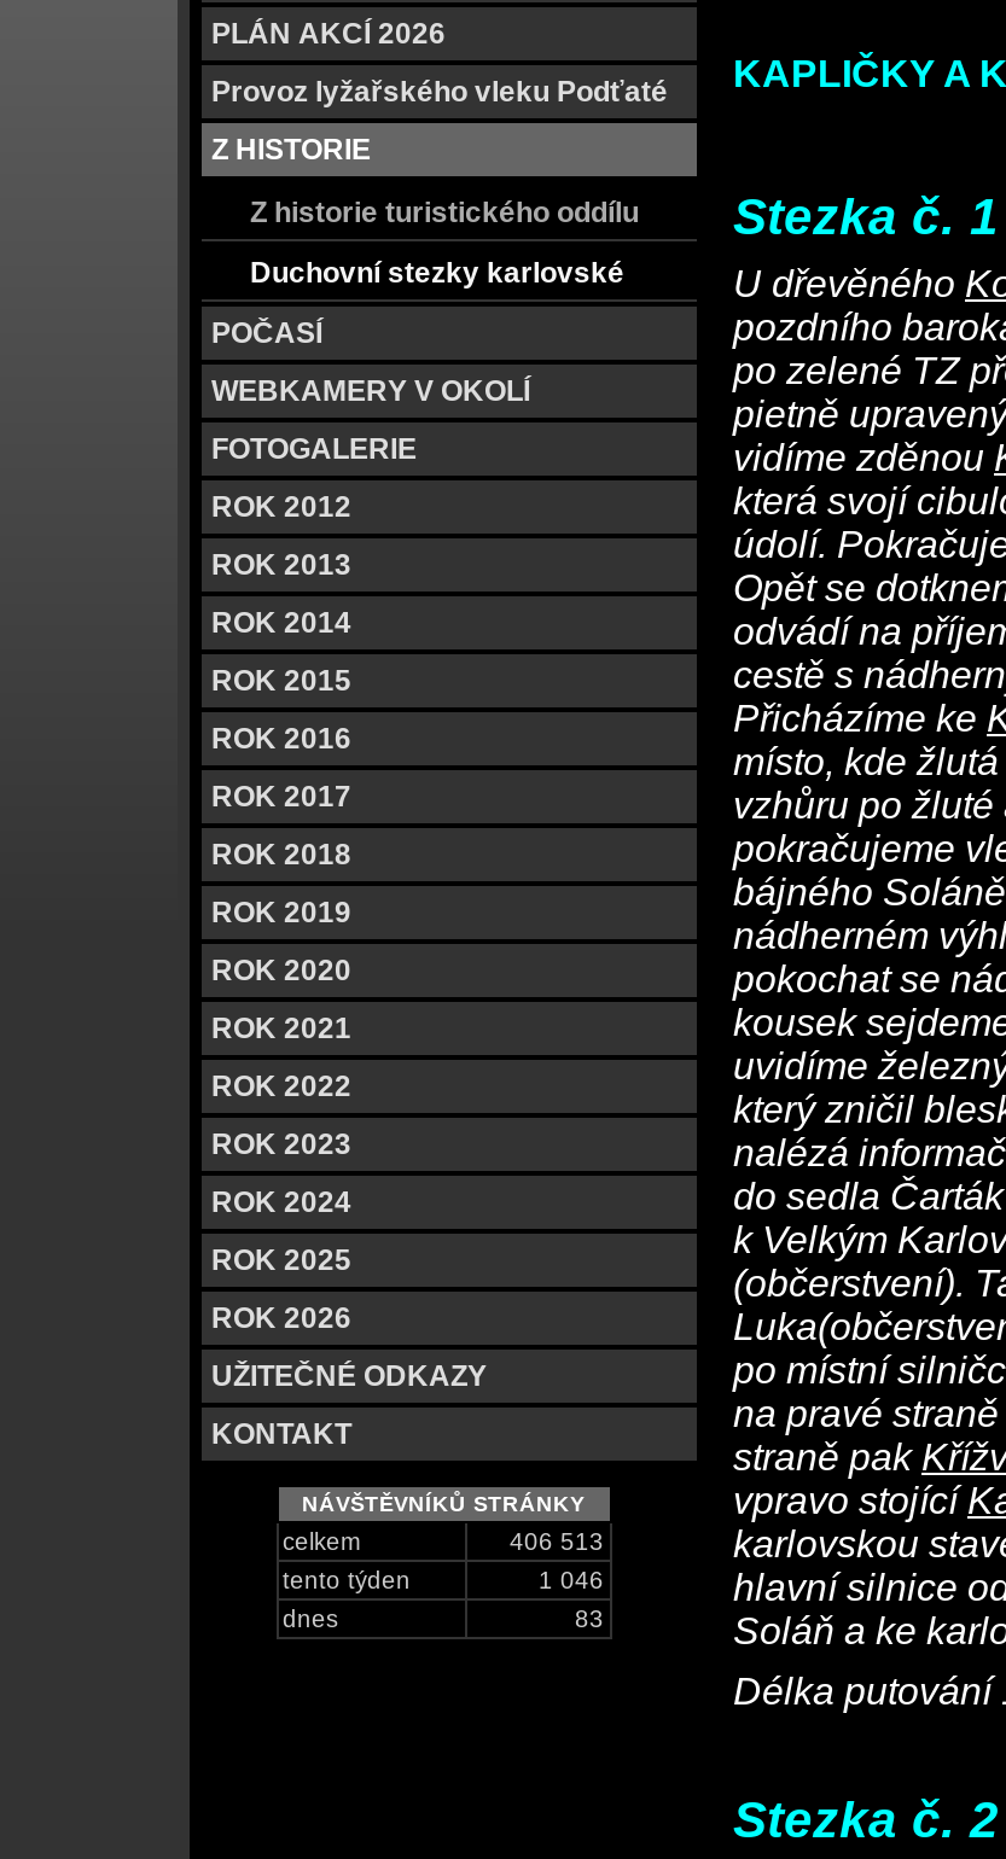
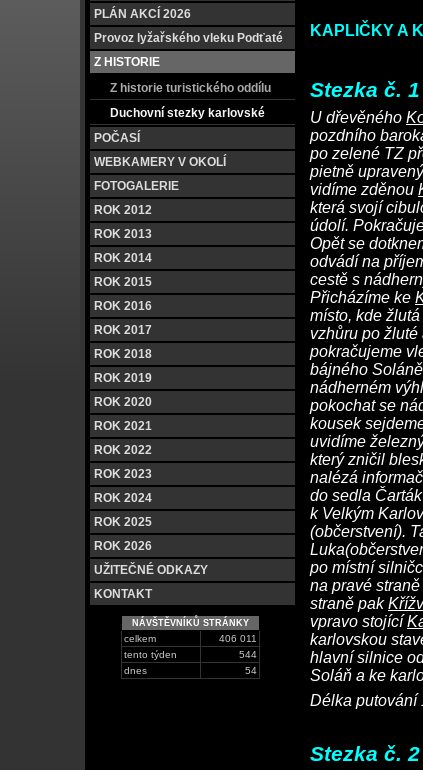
- 406 513
+ 406 011

- 1 046
+ 544

- 83
+ 54
